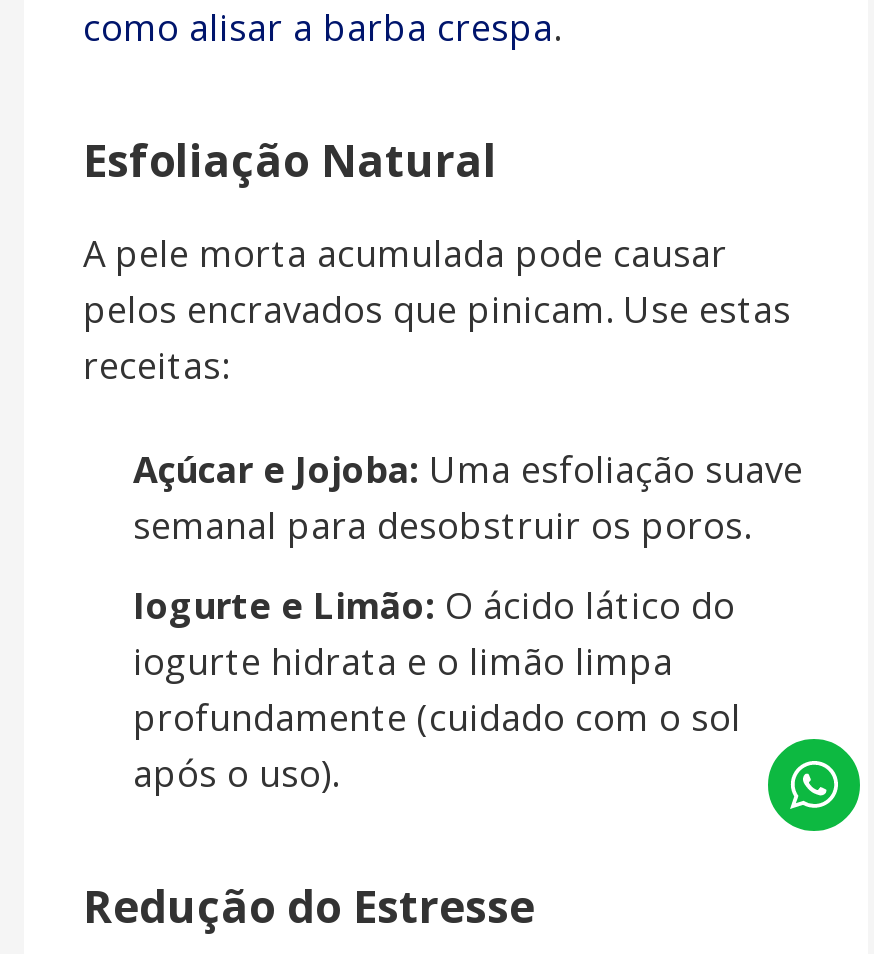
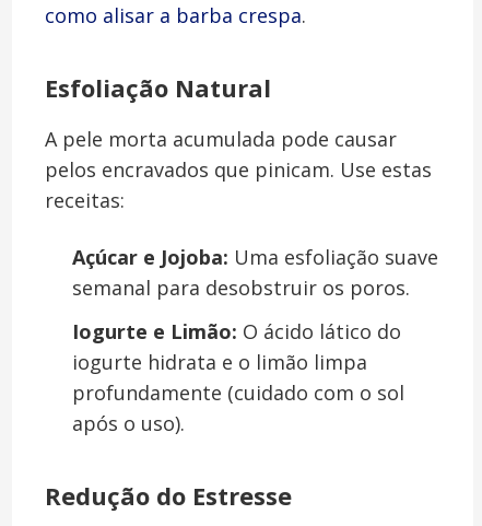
- [image]
